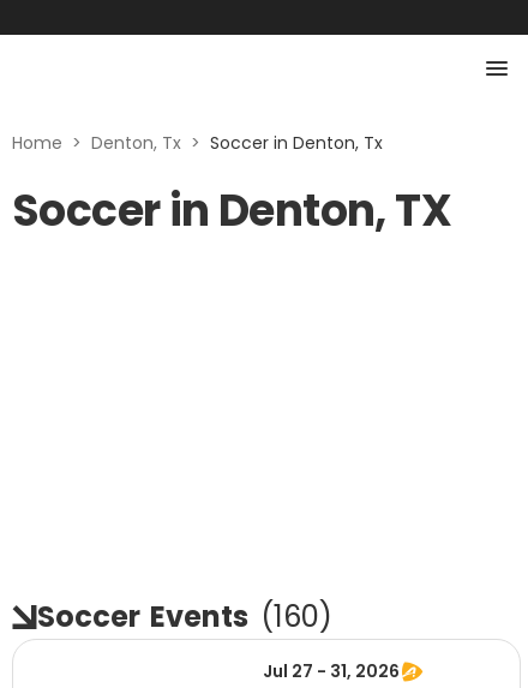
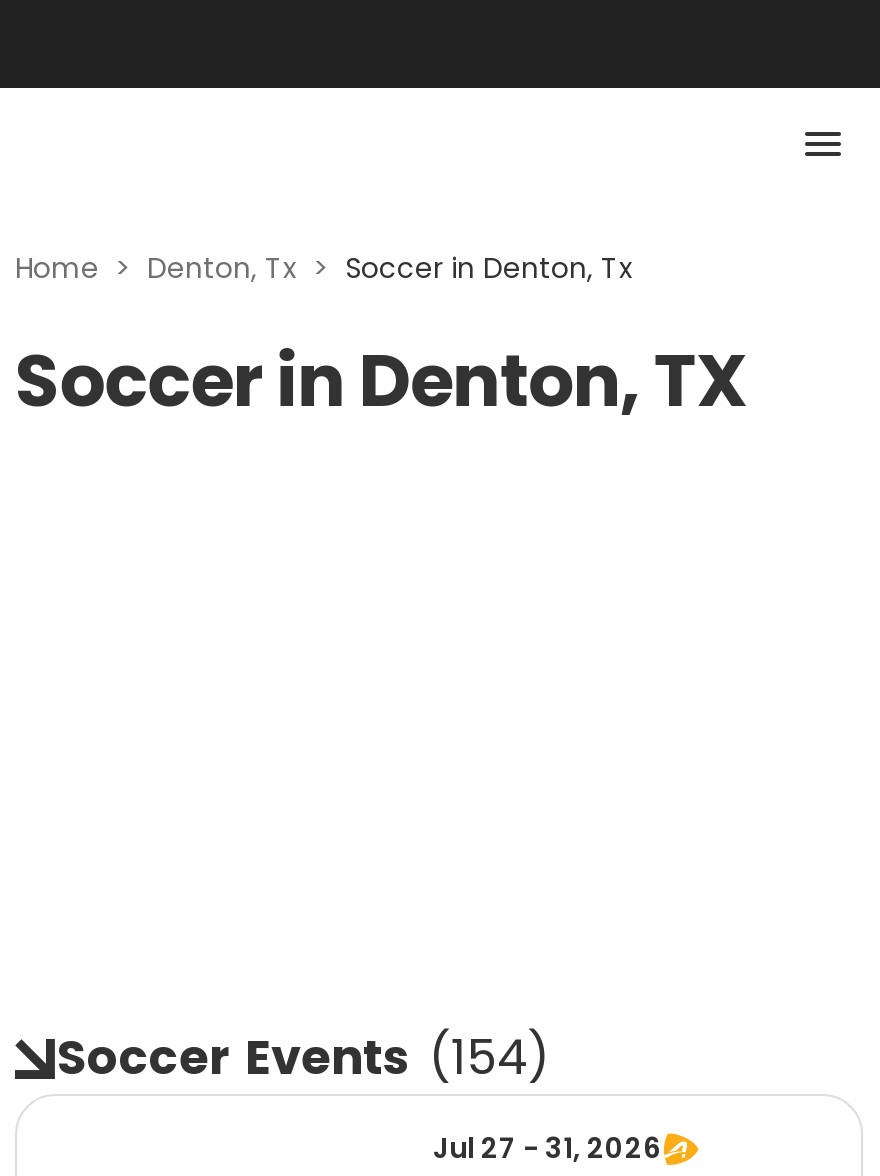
- Soccer Events (160)
+ Soccer Events (154)
